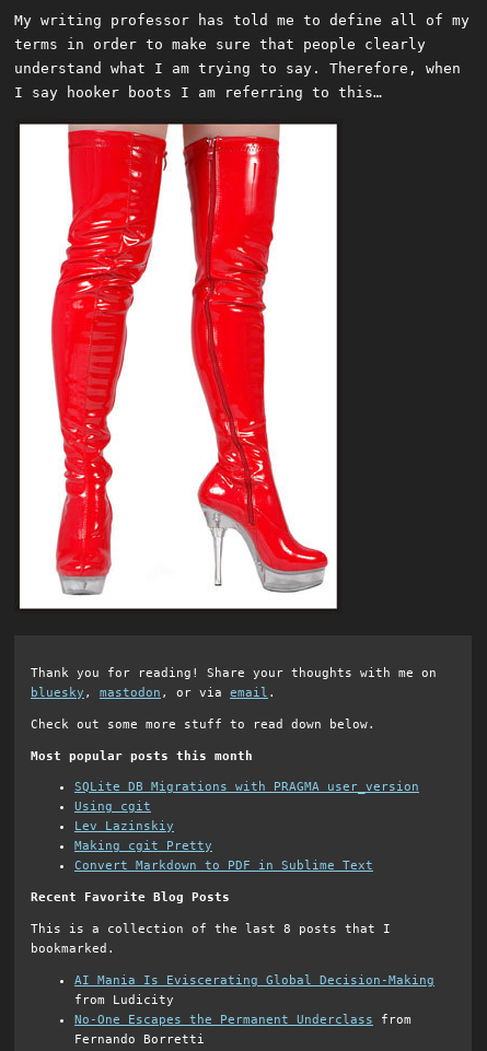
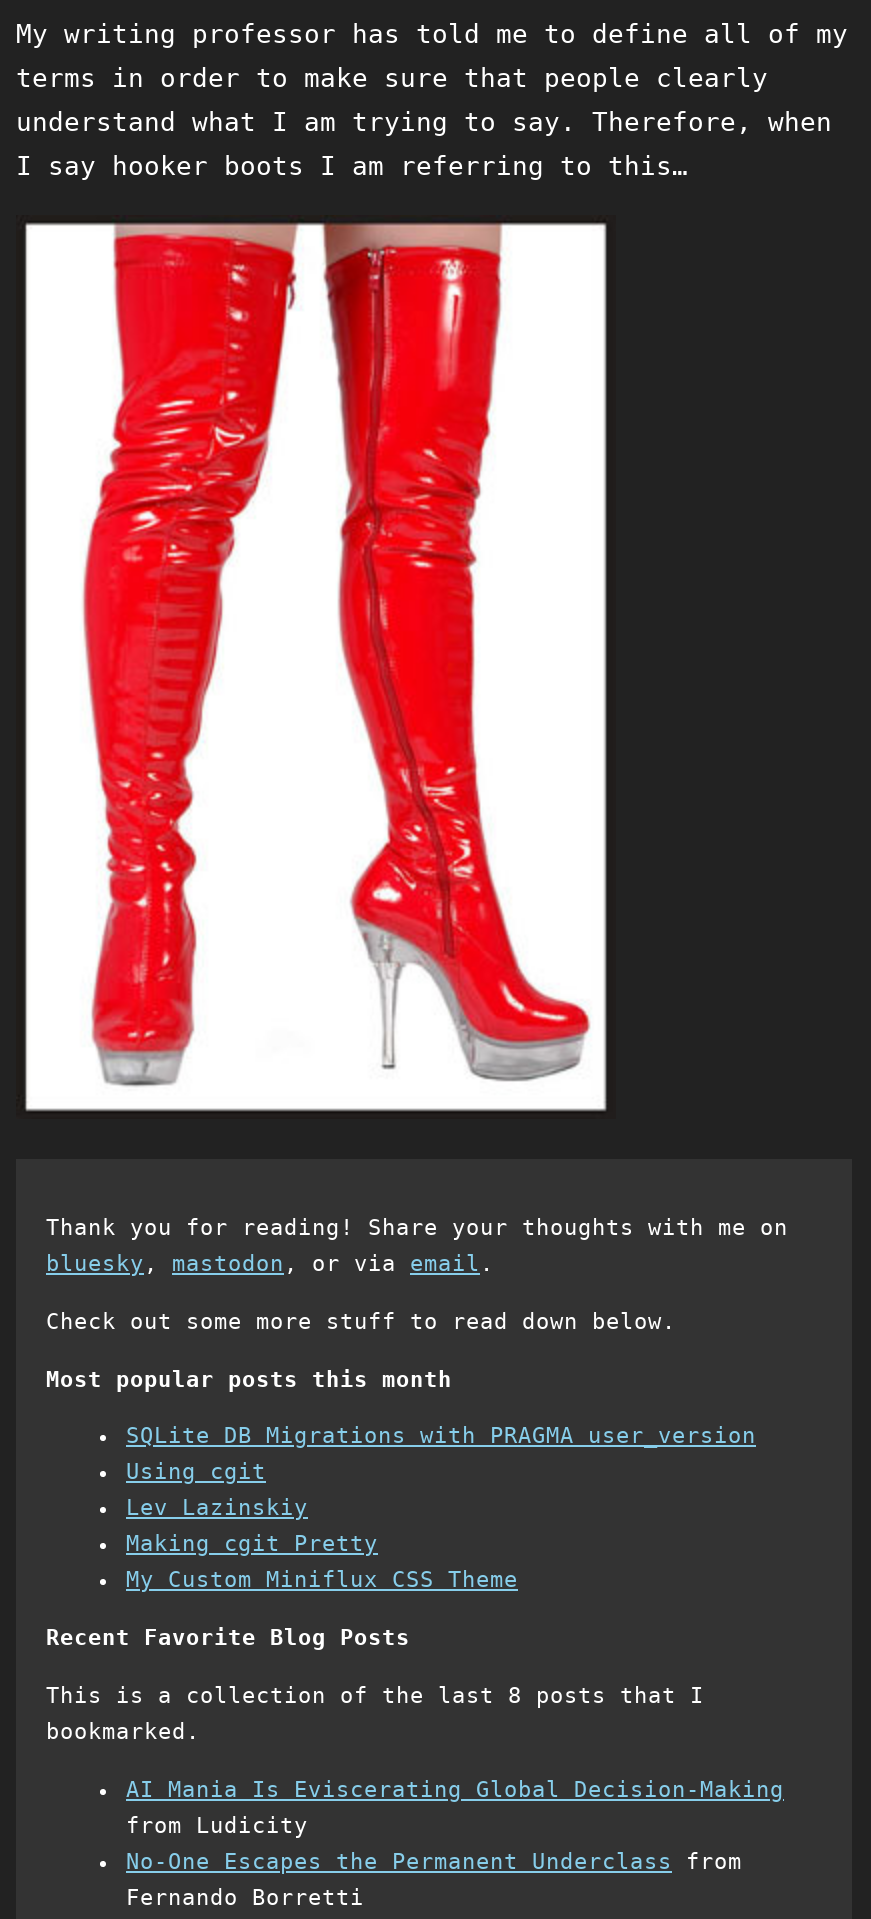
- Convert Markdown to PDF in Sublime Text
+ My Custom Miniflux CSS Theme
